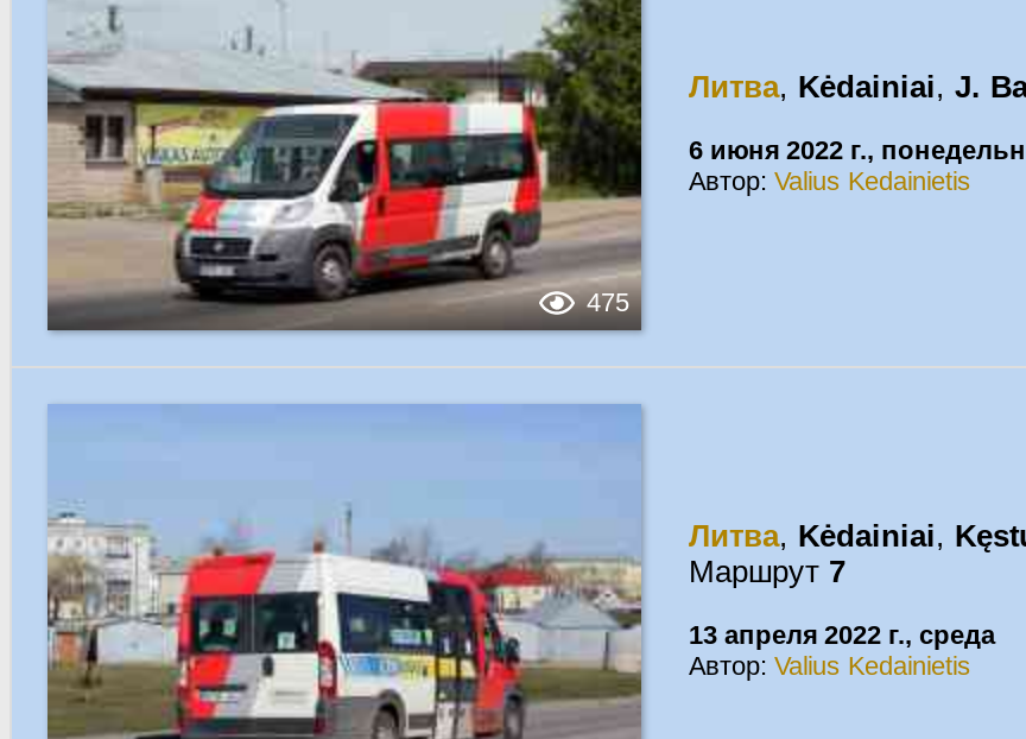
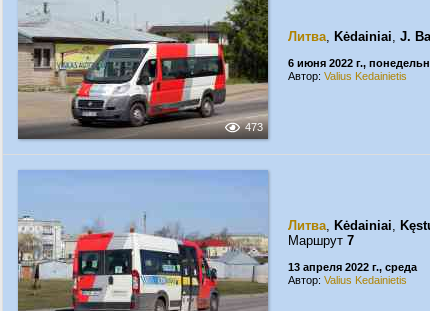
- 475
+ 473
